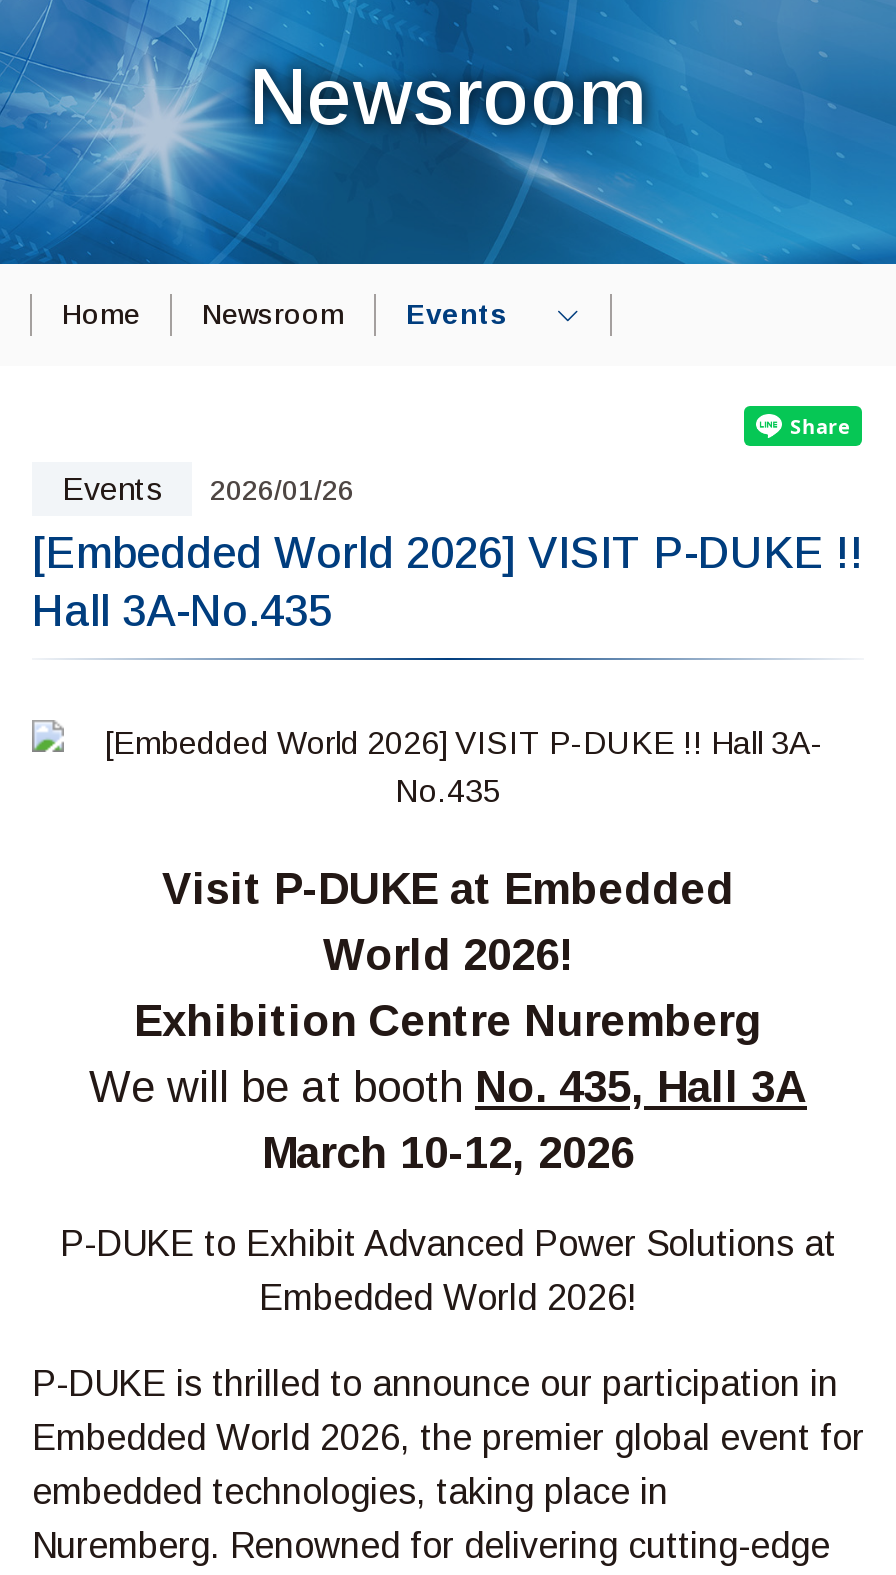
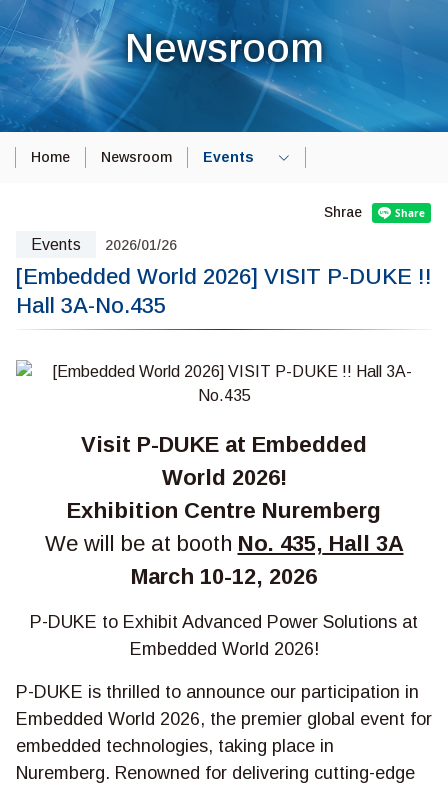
+ Shrae
